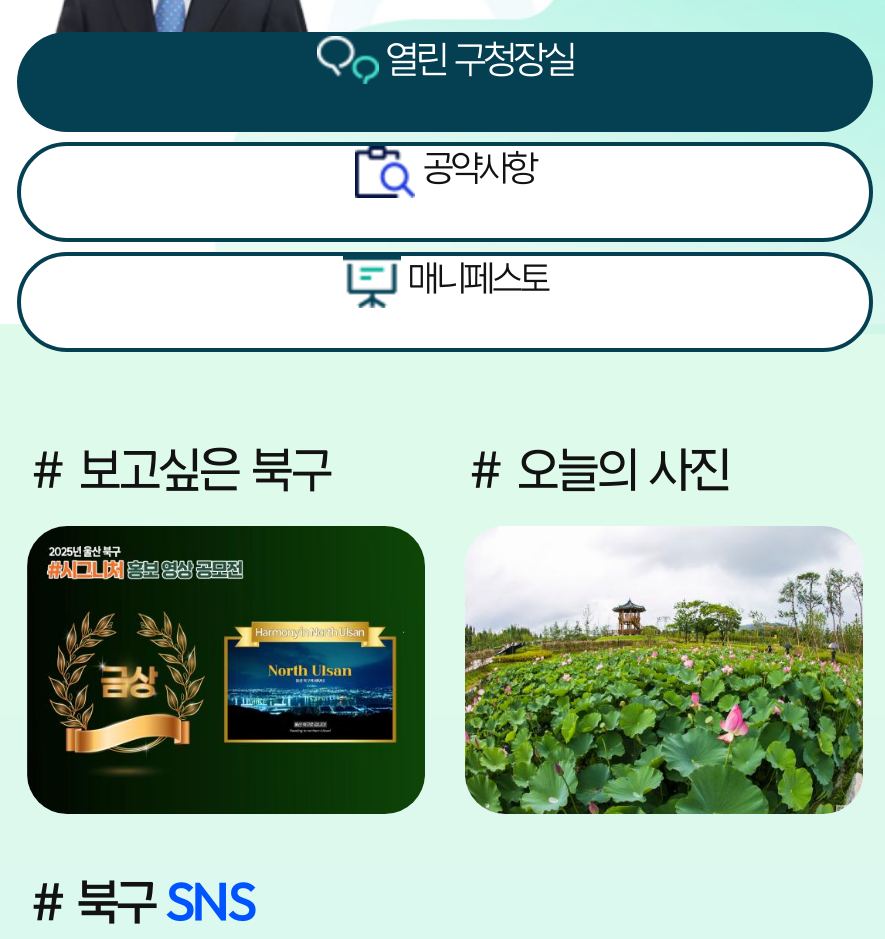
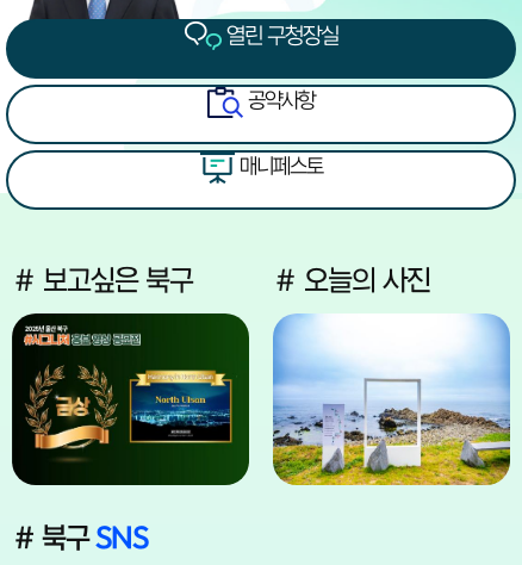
- [image]
+ [image]
